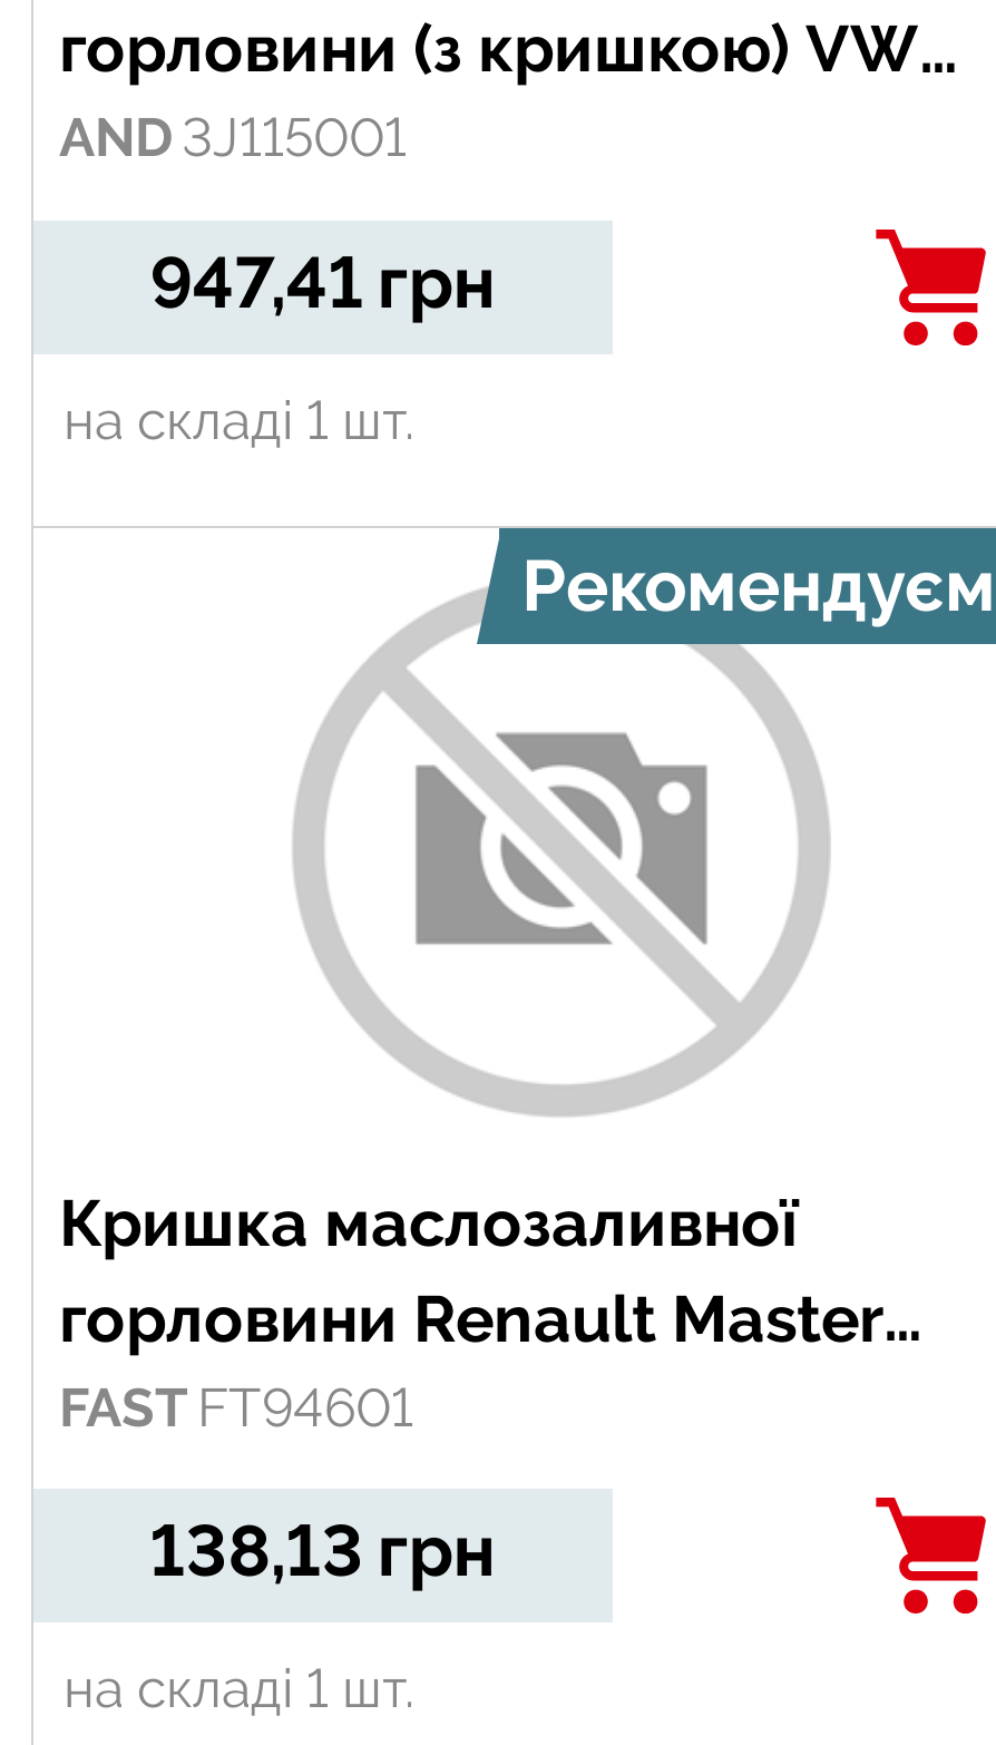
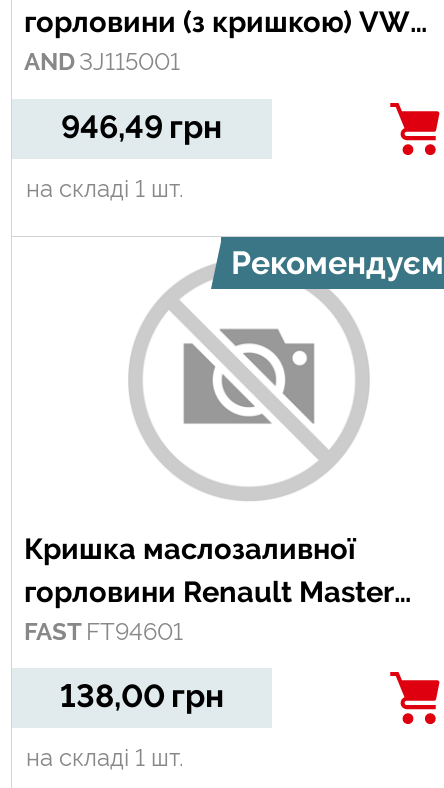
- 947,41 грн
+ 946,49 грн

- 138,13 грн
+ 138,00 грн
